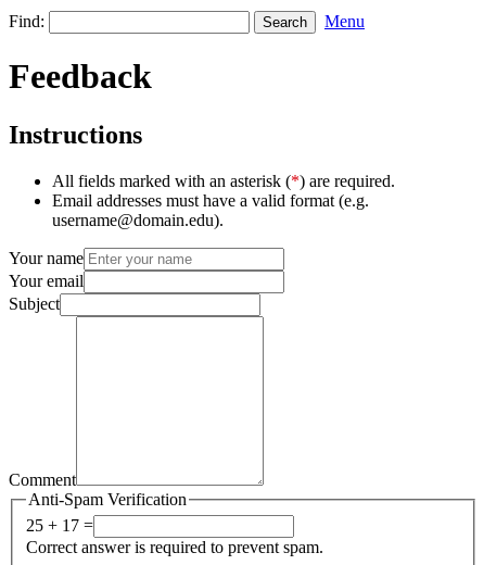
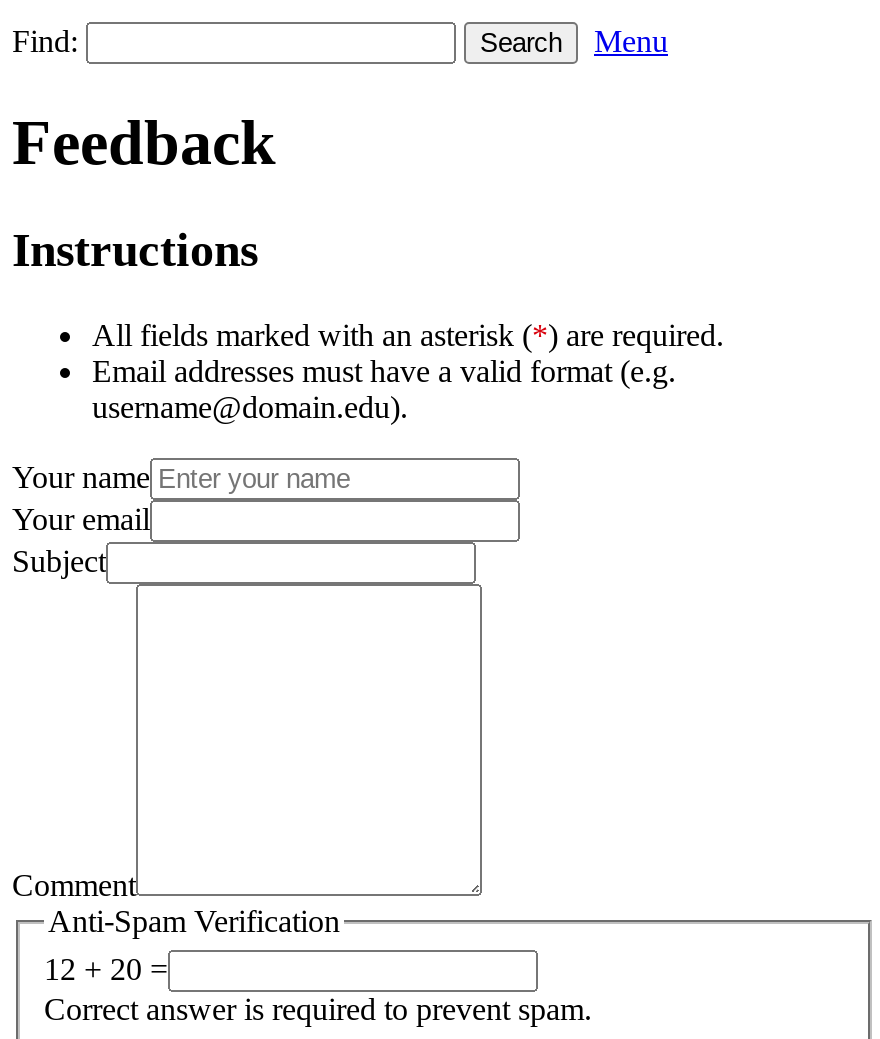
- 25 + 17 =
+ 12 + 20 =
